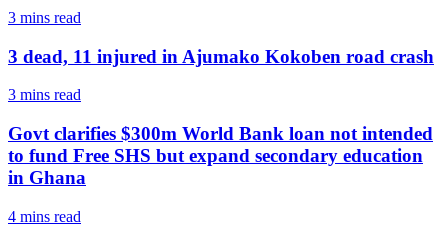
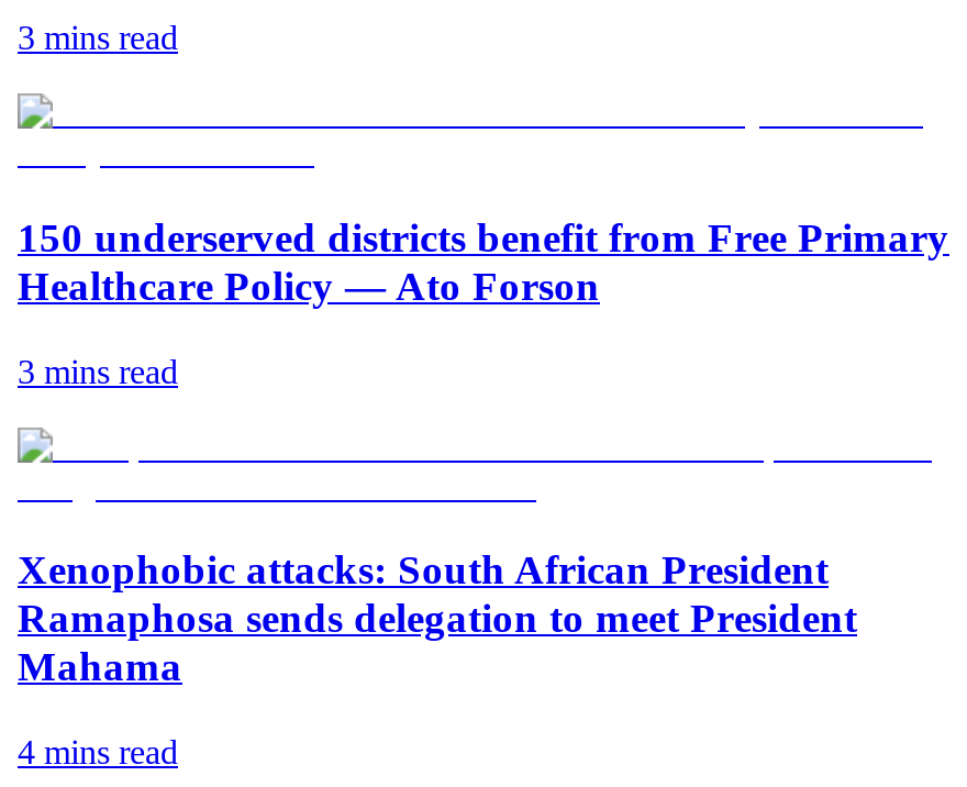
- 3 dead, 11 injured in Ajumako Kokoben road crash
+ 150 underserved districts benefit from Free Primary
+ Healthcare Policy — Ato Forson

- Govt clarifies $300m World Bank loan not intended
- to fund Free SHS but expand secondary education
- in Ghana
+ Xenophobic attacks: South African President
+ Ramaphosa sends delegation to meet President
+ Mahama
